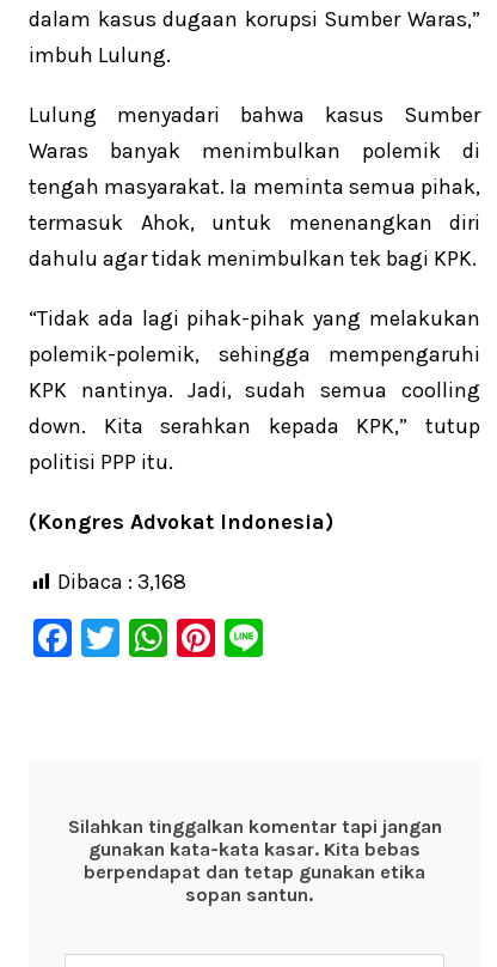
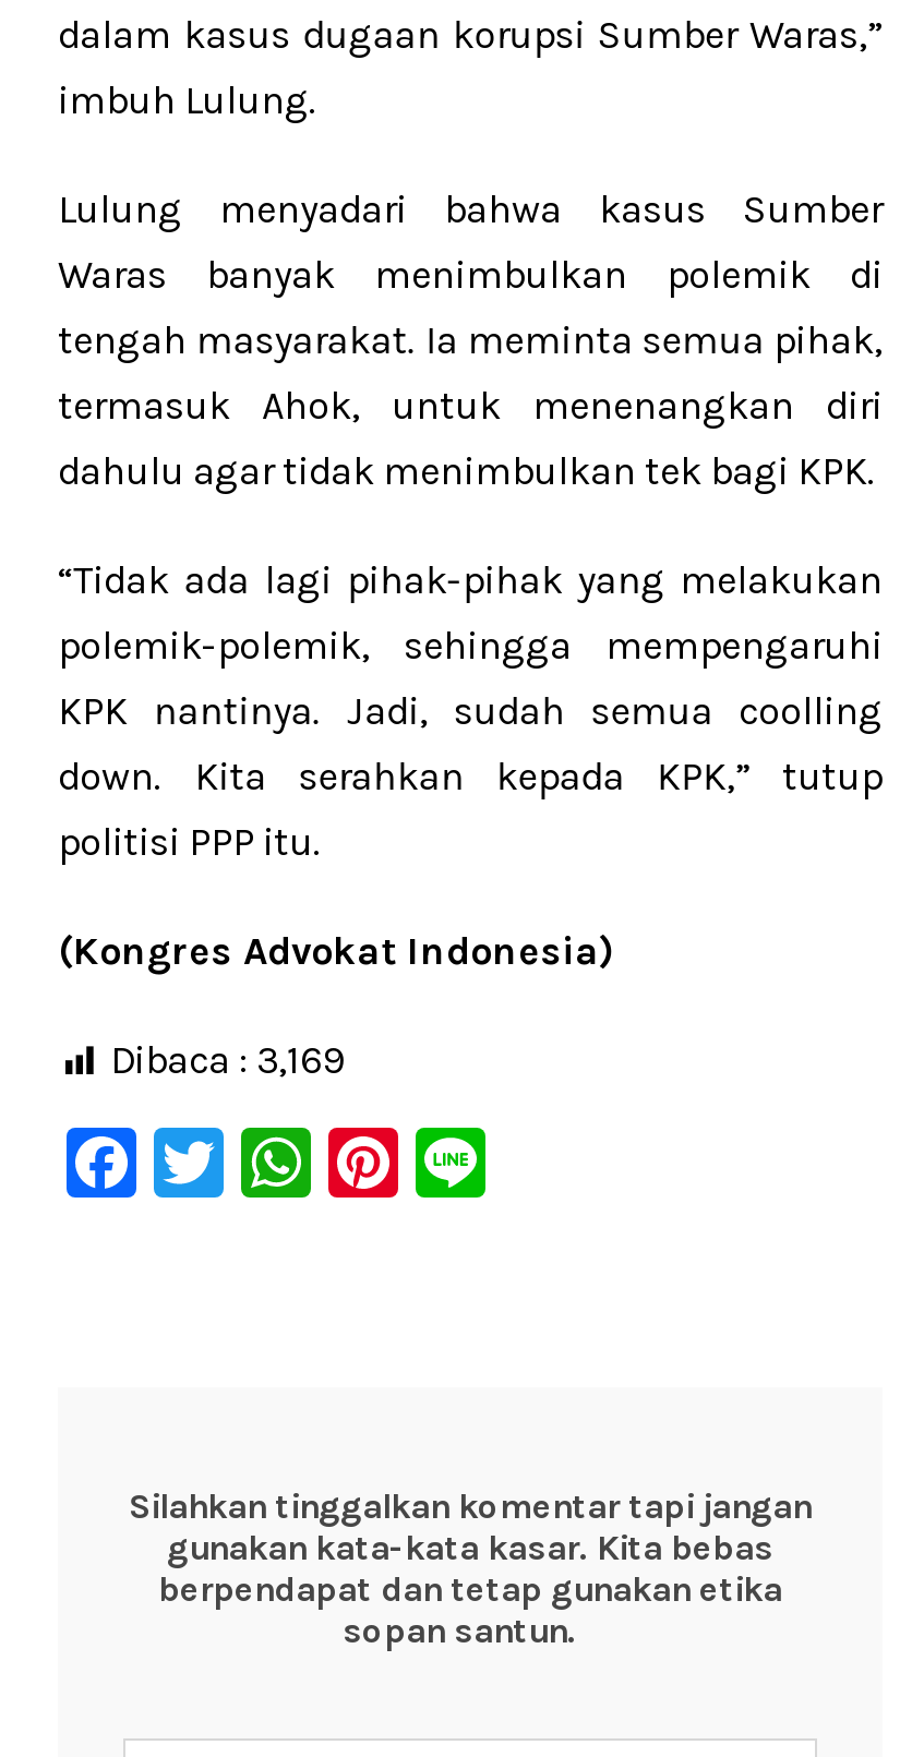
- Dibaca : 3,168
+ Dibaca : 3,169
